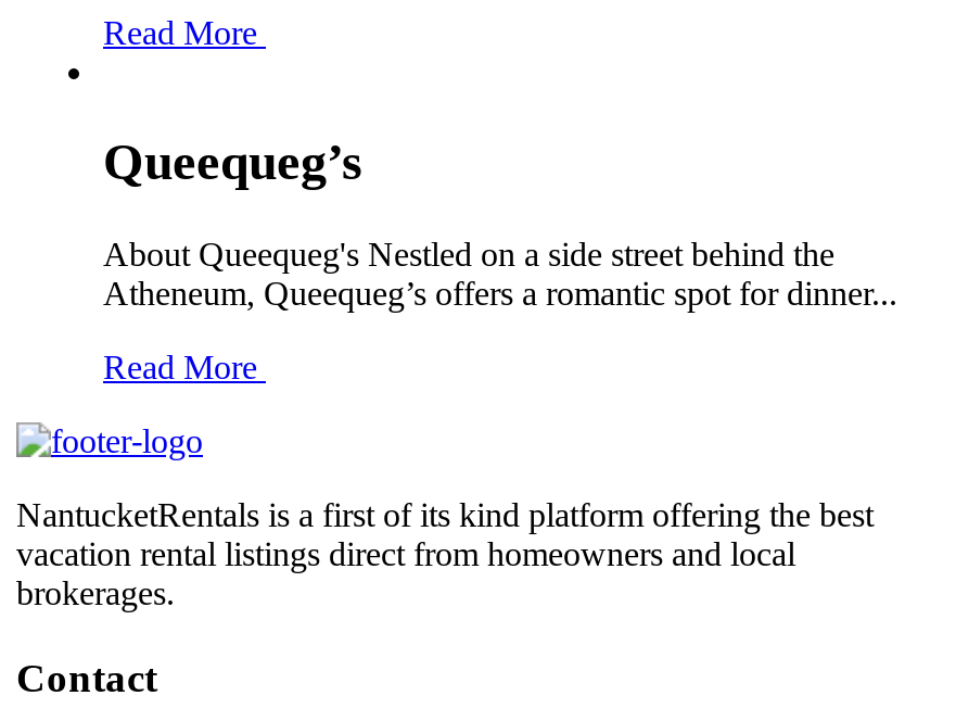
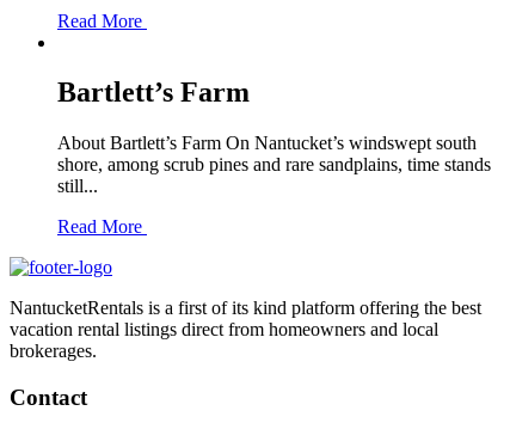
- Queequeg’s
+ Bartlett’s Farm

- About Queequeg's Nestled on a side street behind the
- Atheneum, Queequeg’s offers a romantic spot for dinner...
+ About Bartlett’s Farm On Nantucket’s windswept south
+ shore, among scrub pines and rare sandplains, time stands
+ still...
